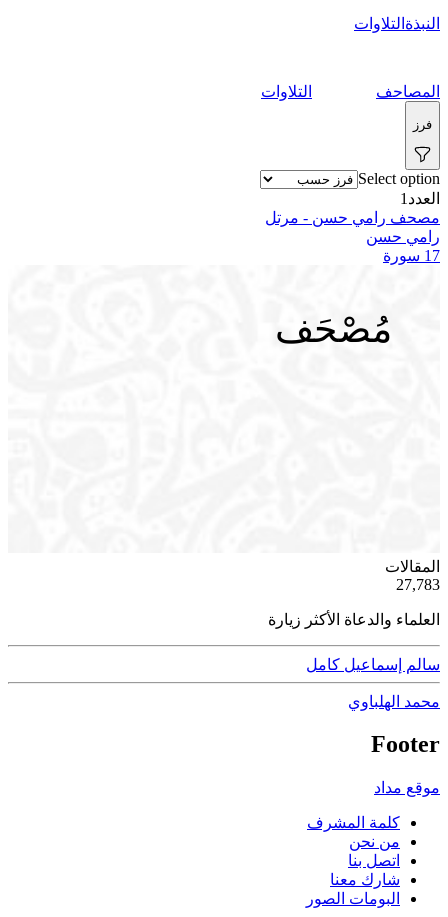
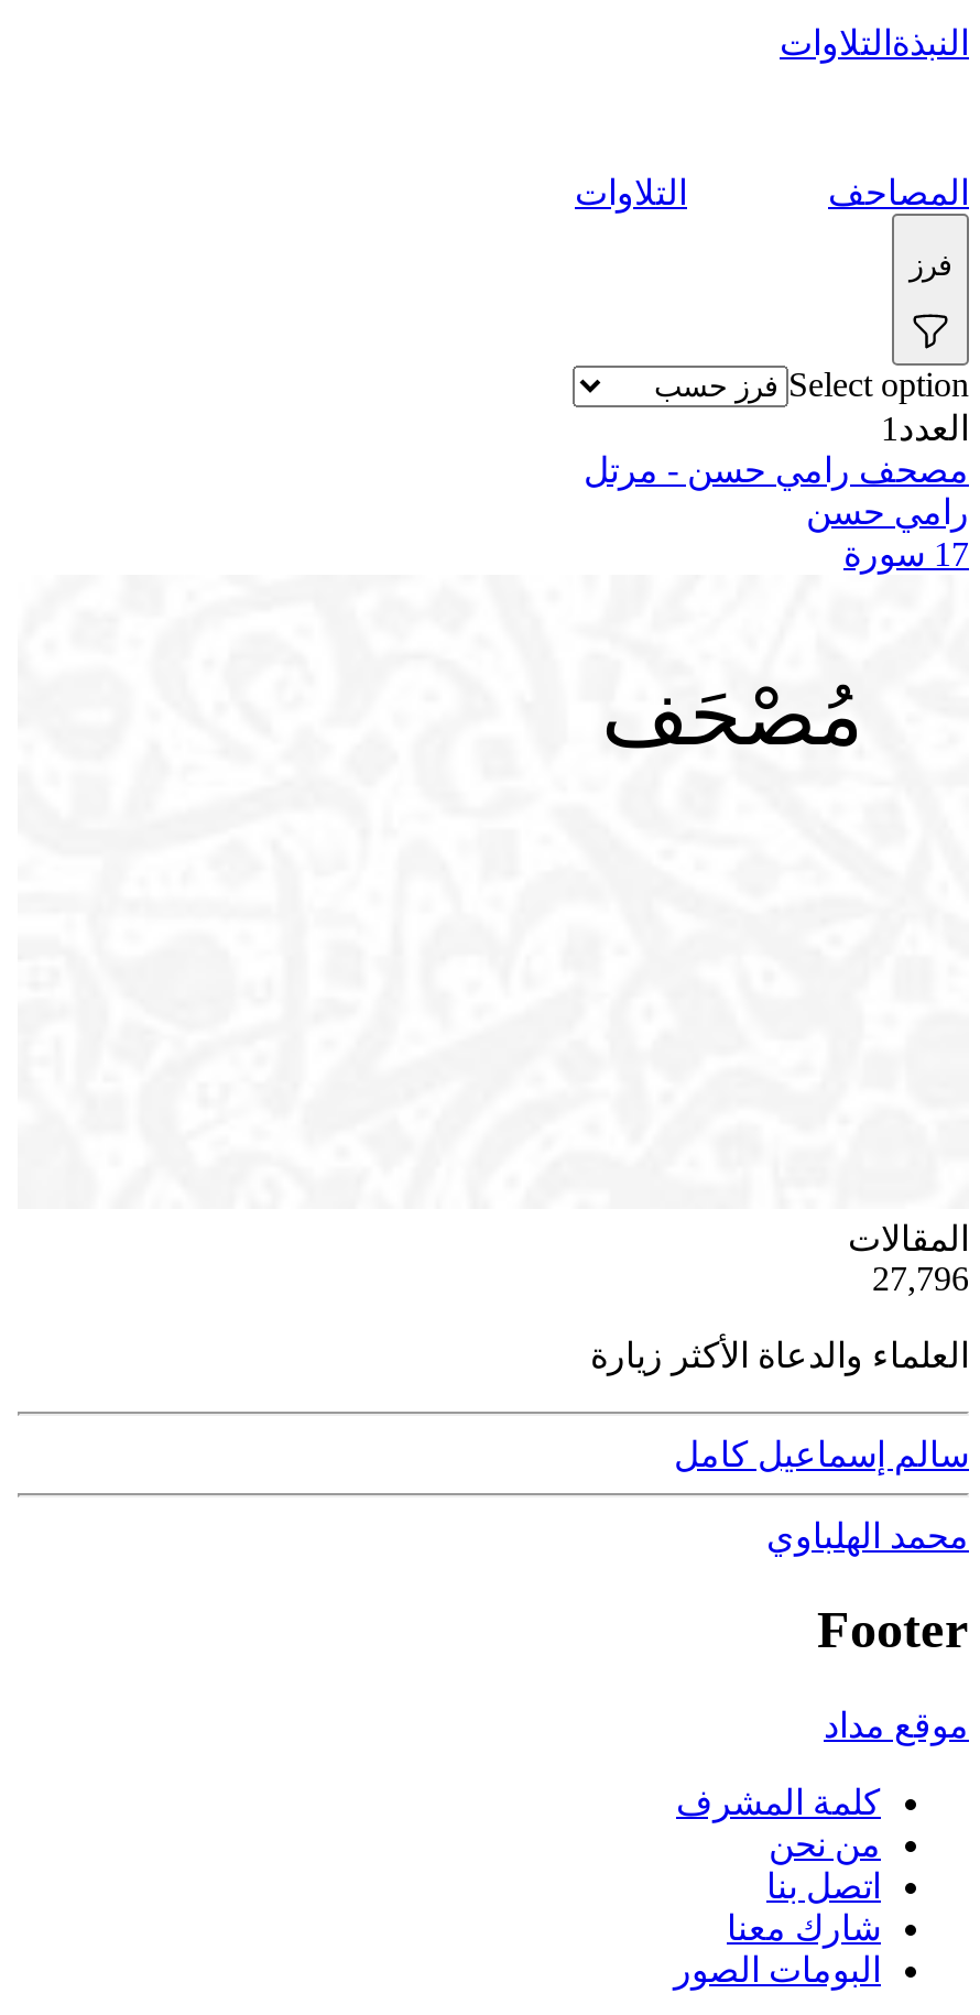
- 27,783
+ 27,796
